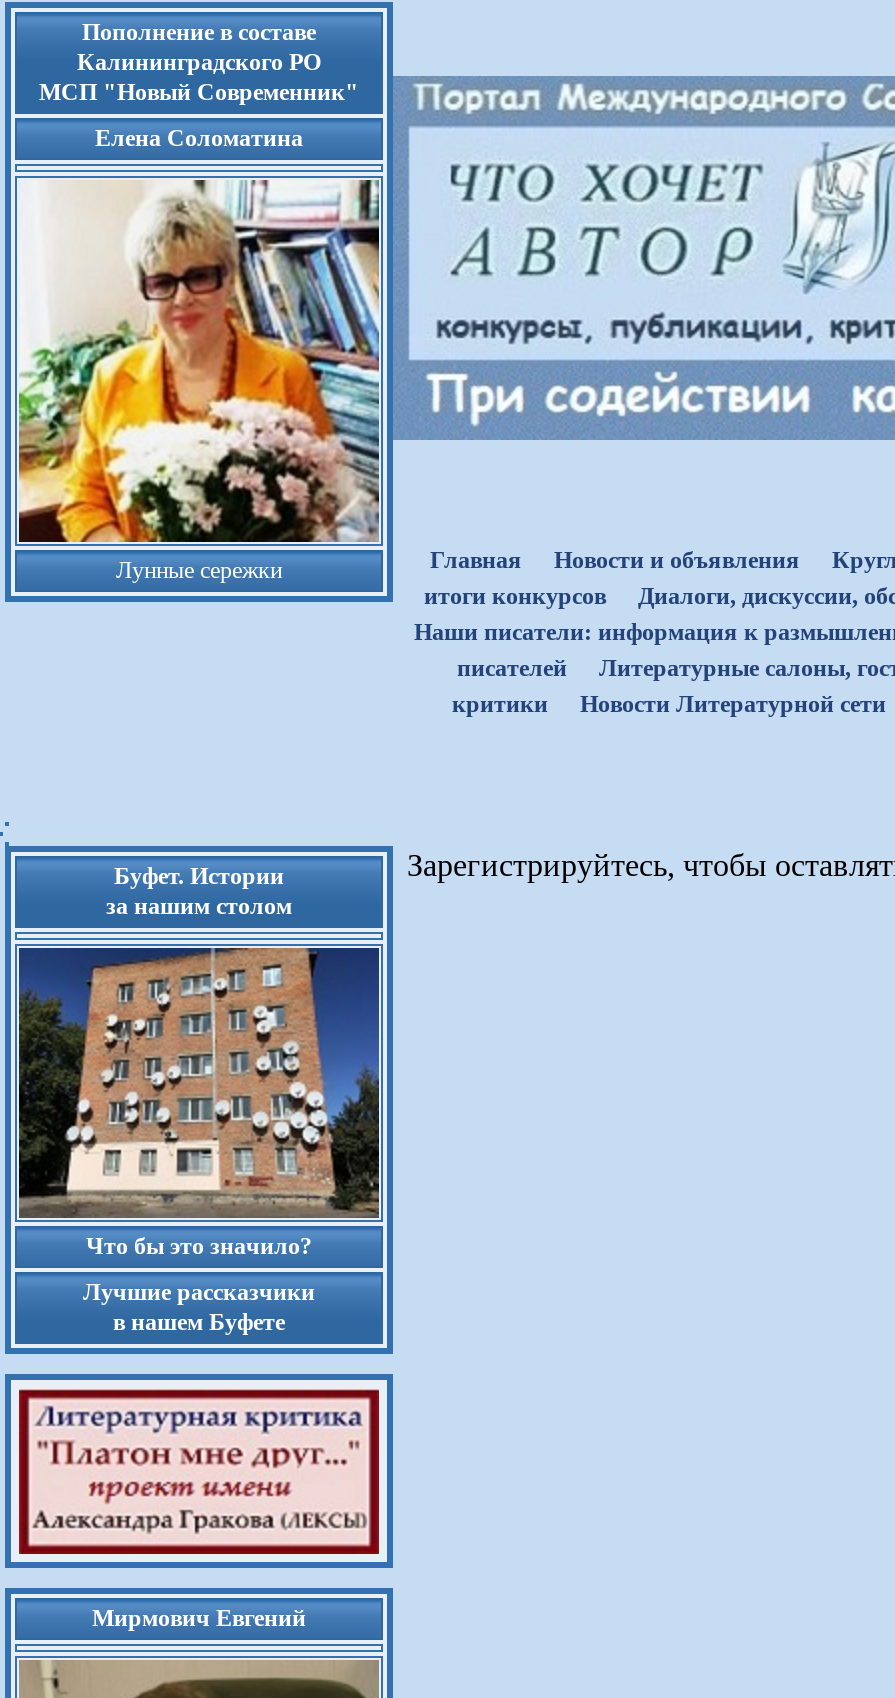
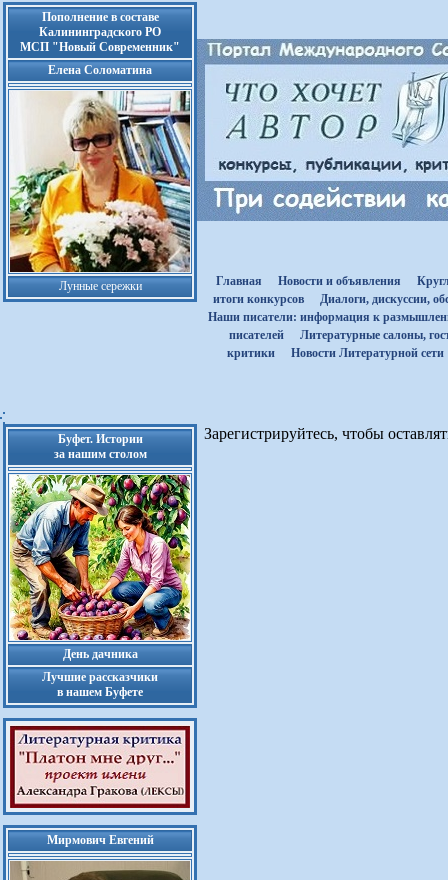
- [image]
- Что бы это значило?
+ [image]
+ День дачника
